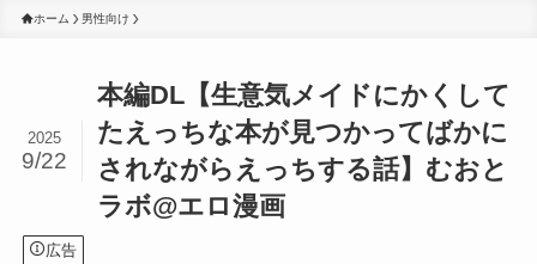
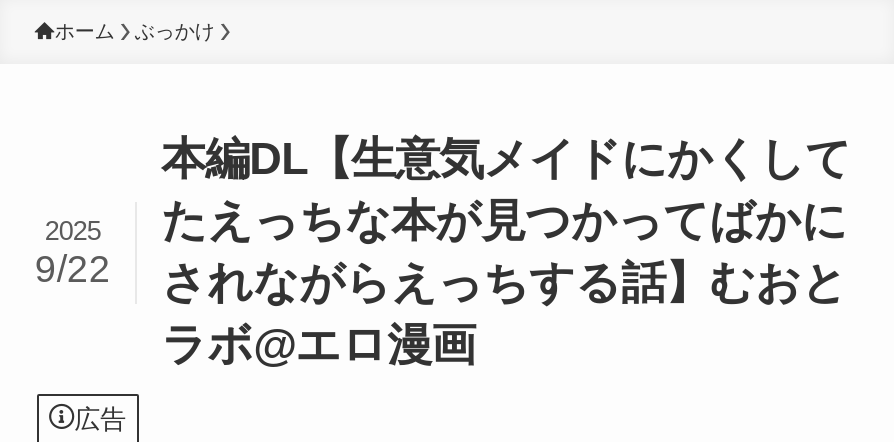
- 男性向け
+ ぶっかけ
